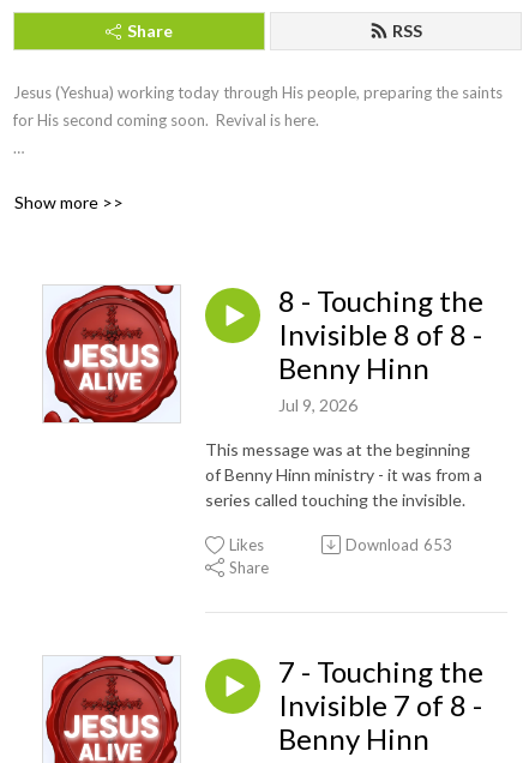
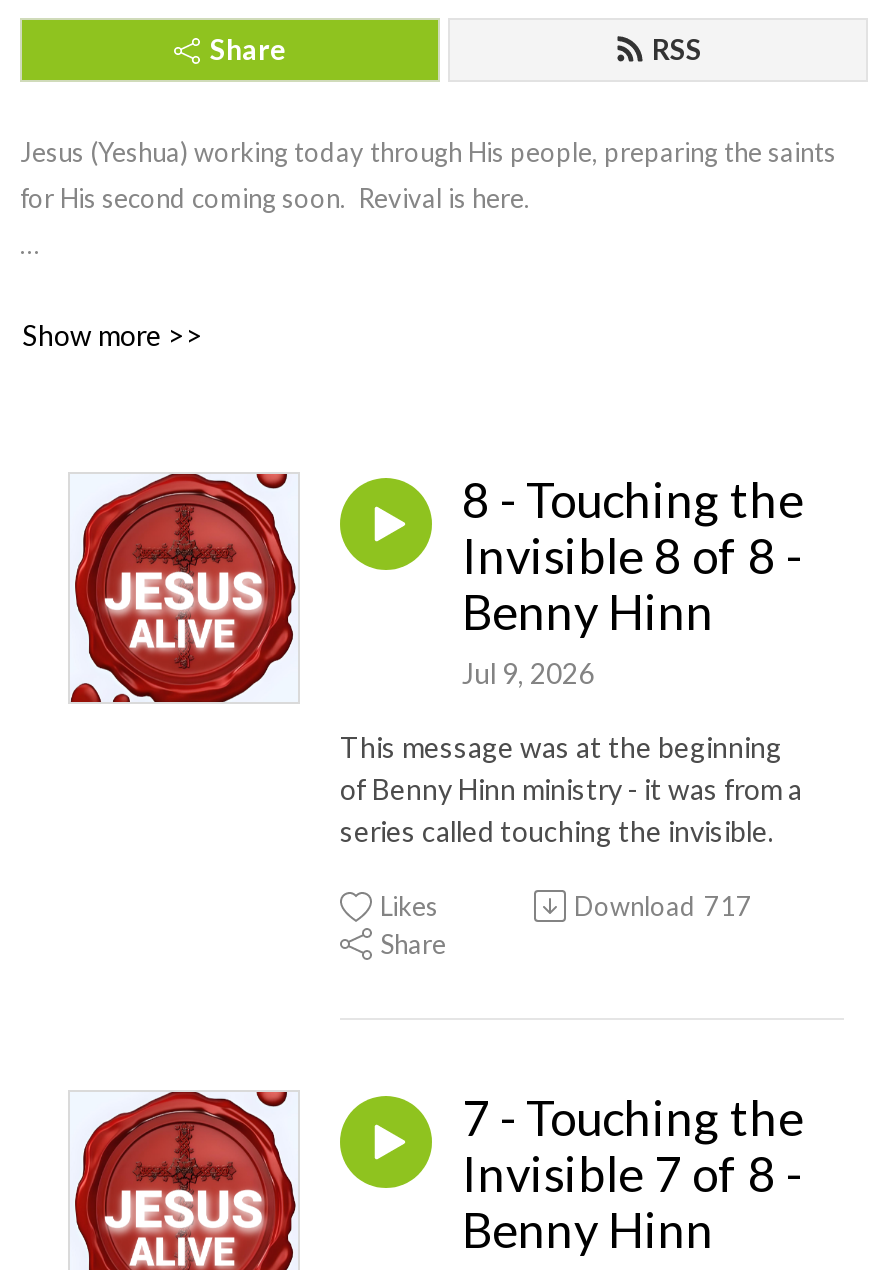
- Download 653
+ Download 717
